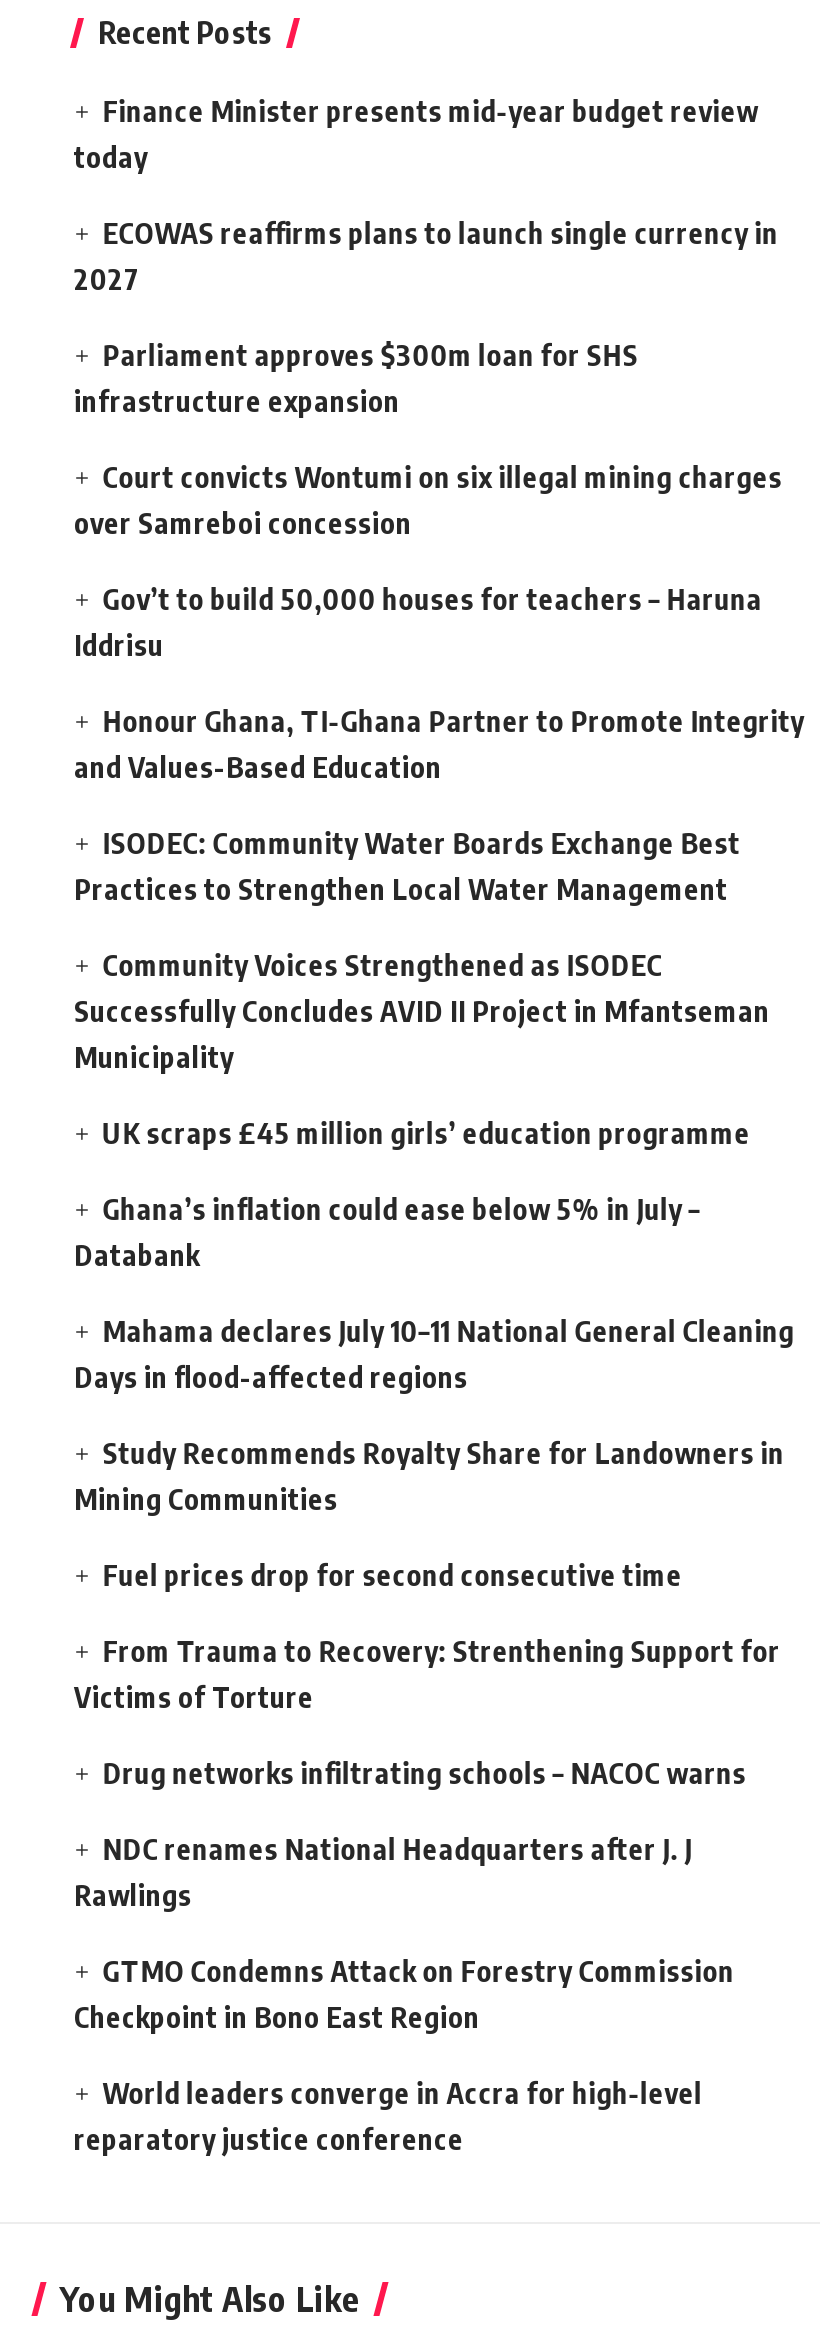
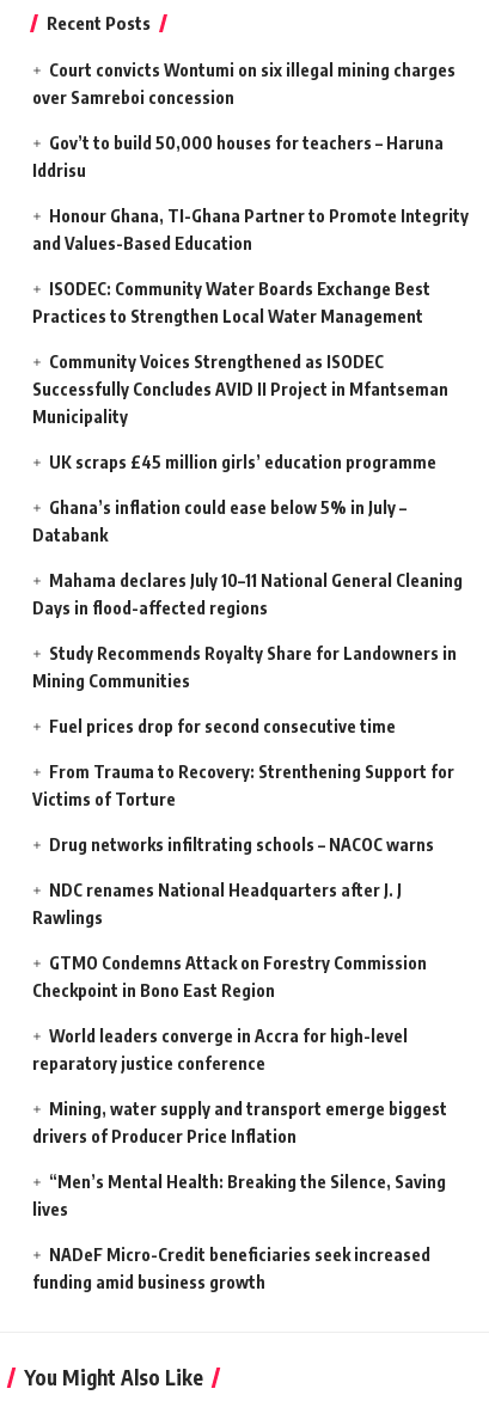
- Finance Minister presents mid-year budget review
- today
- ECOWAS reaffirms plans to launch single currency in
- 2027
- Parliament approves $300m loan for SHS
- infrastructure expansion

moved up: Court convicts Wontumi on six illegal mining charges | over Samreboi concession | Gov’t to build 50,000 houses for teachers – Haruna | ... | World leaders converge in Accra for high-level | reparatory justice conference

+ Mining, water supply and transport emerge biggest
+ drivers of Producer Price Inflation
+ “Men’s Mental Health: Breaking the Silence, Saving
+ lives
+ NADeF Micro-Credit beneficiaries seek increased
+ funding amid business growth
